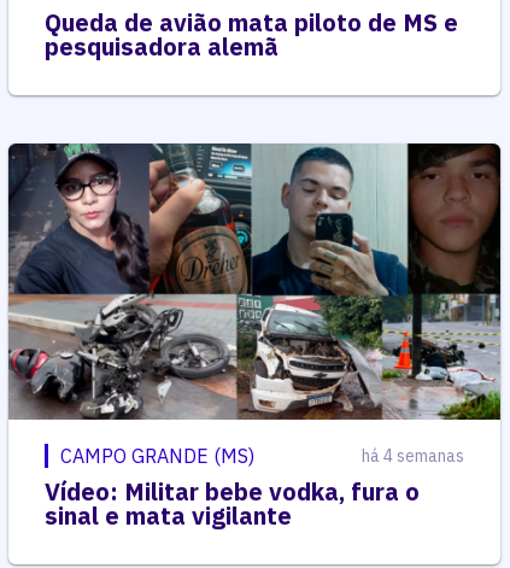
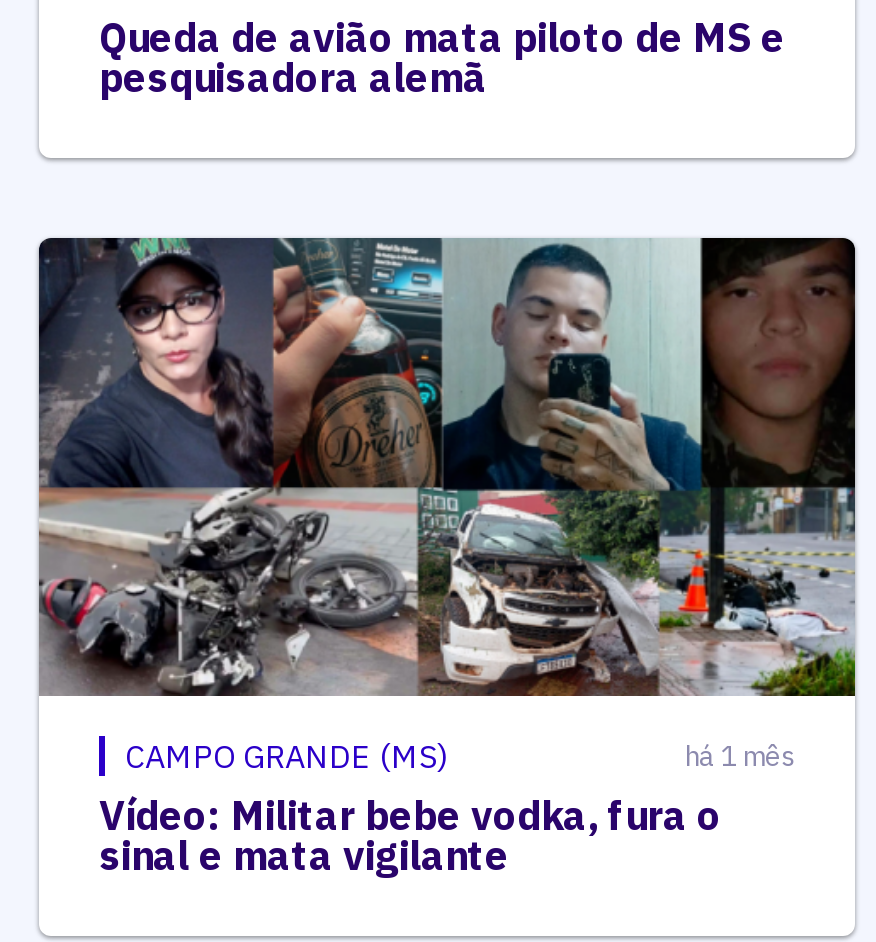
- há 4 semanas
+ há 1 mês
